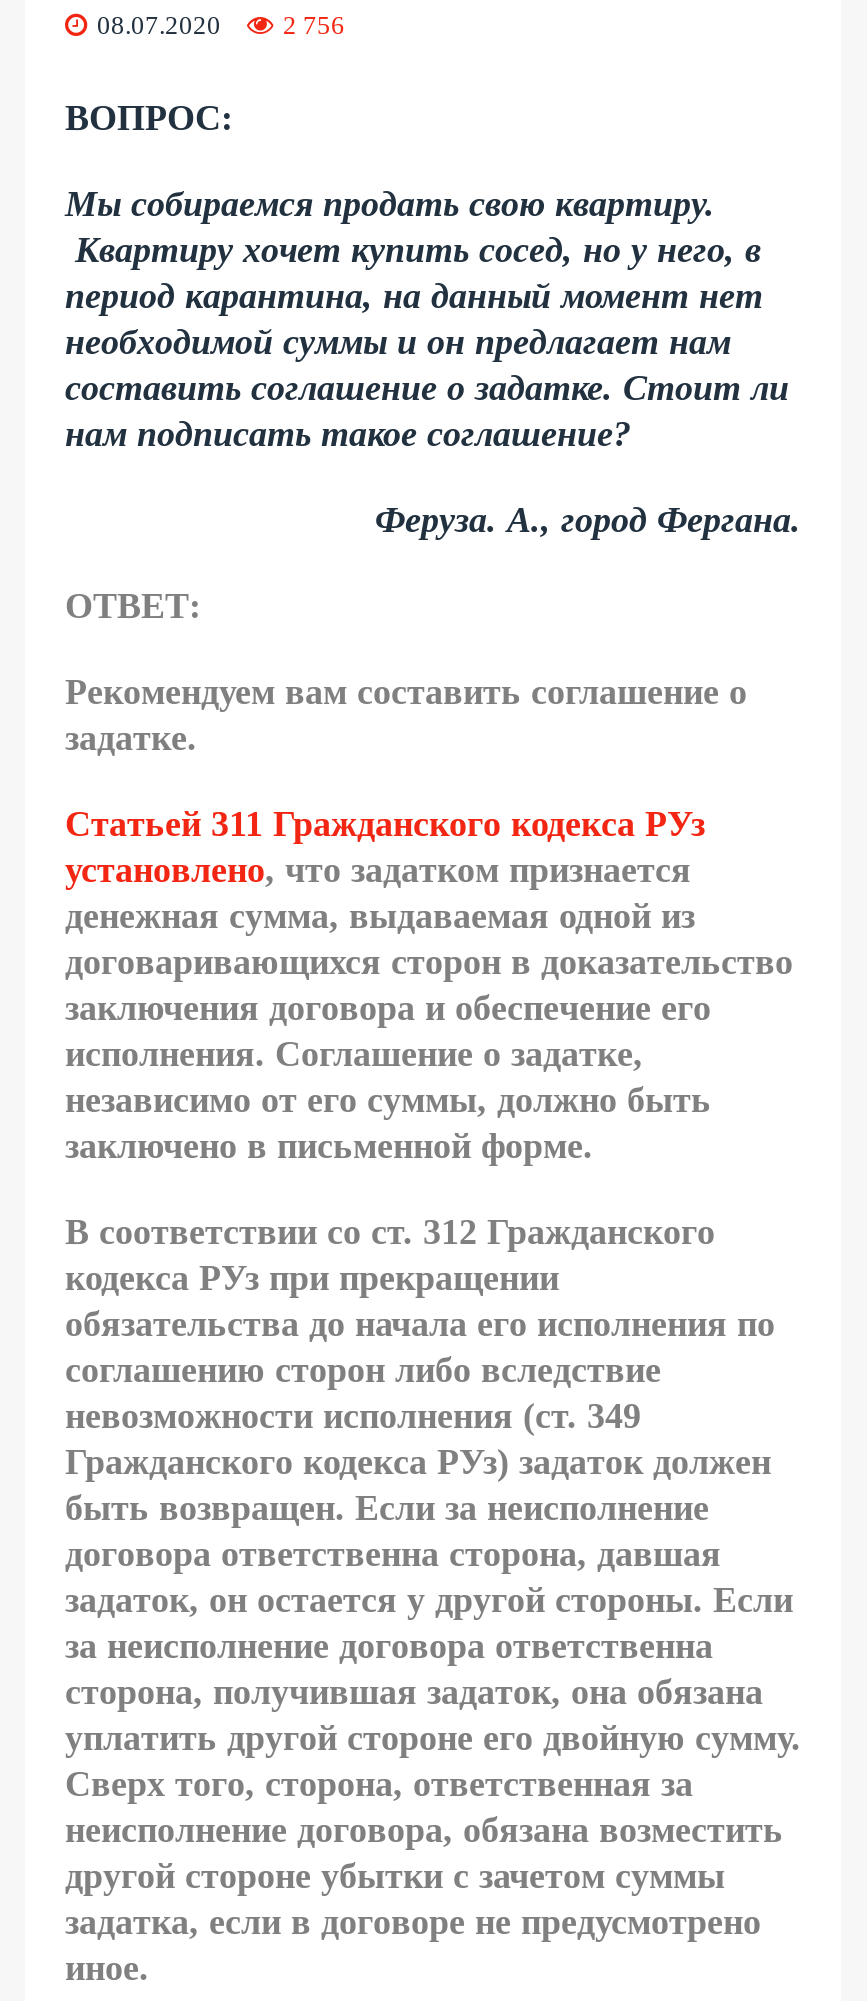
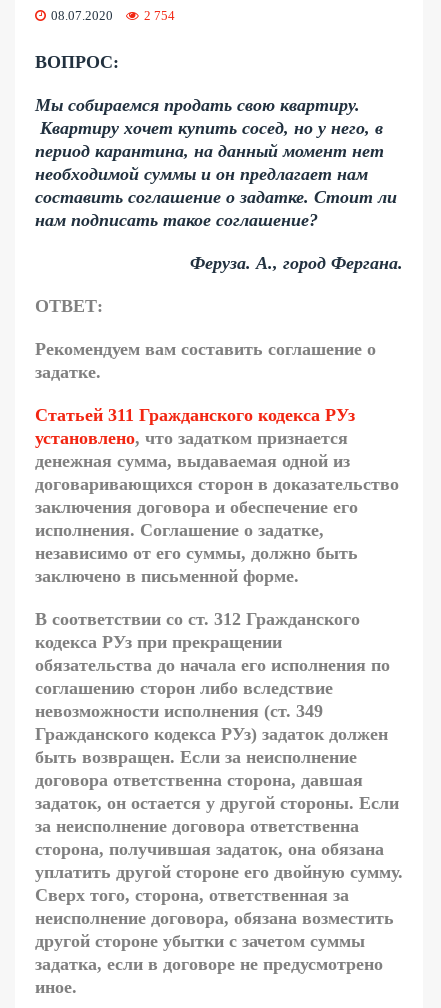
- 2 756
+ 2 754
